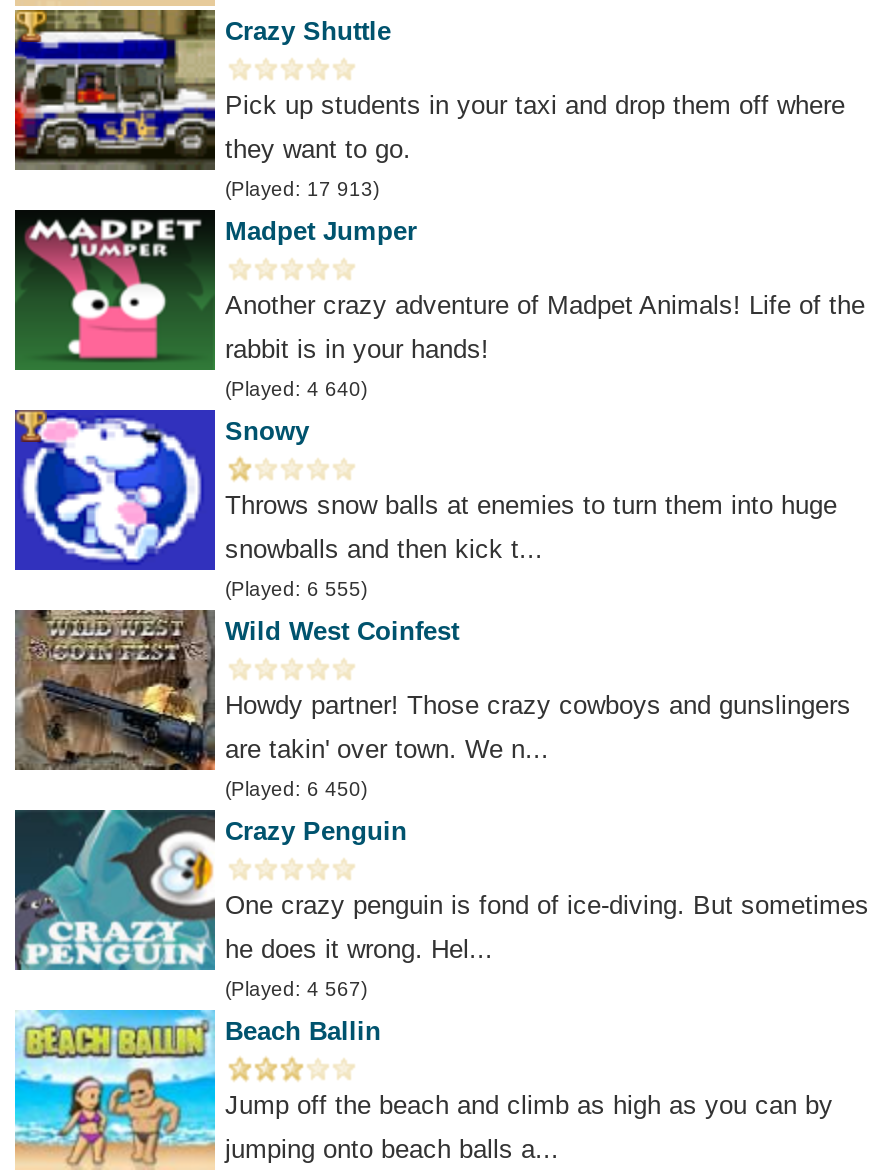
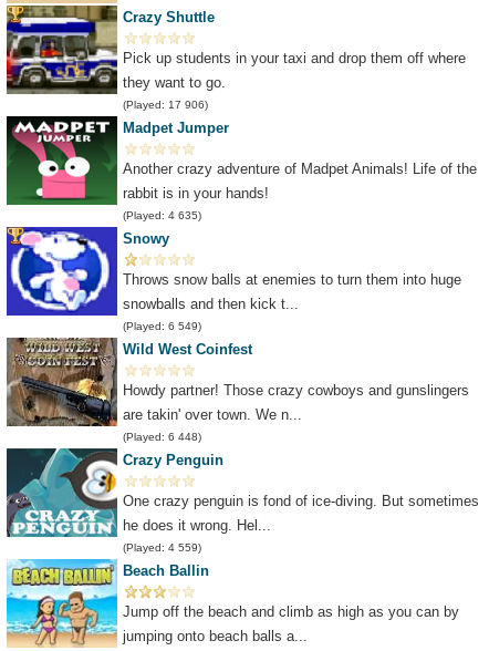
- (Played: 17 913)
+ (Played: 17 906)

- (Played: 4 640)
+ (Played: 4 635)

- (Played: 6 555)
+ (Played: 6 549)

- (Played: 6 450)
+ (Played: 6 448)

- (Played: 4 567)
+ (Played: 4 559)
